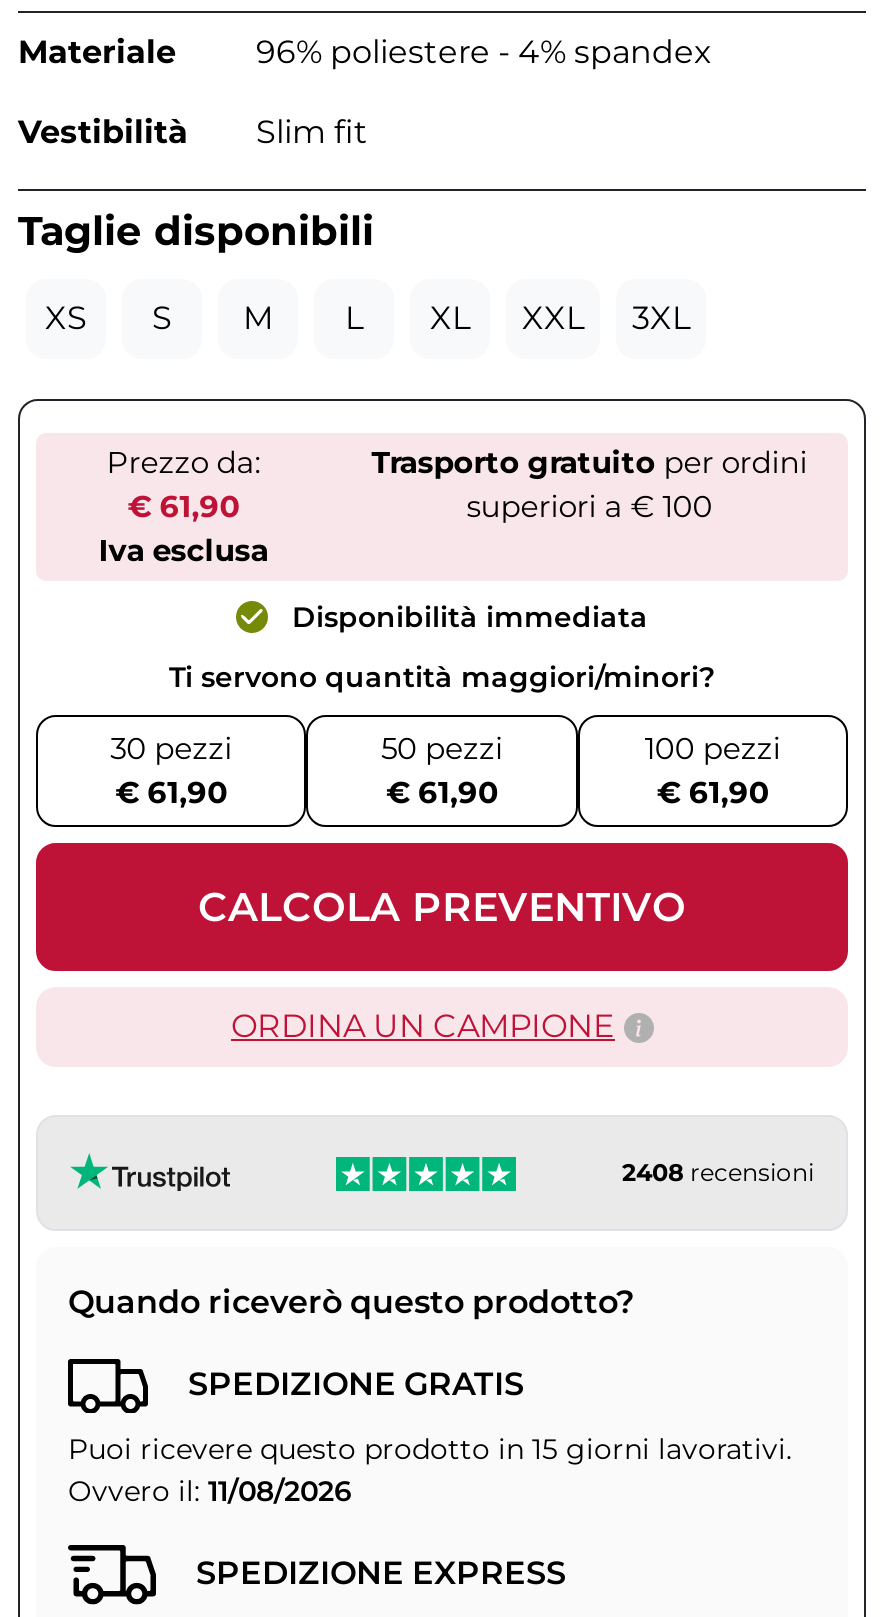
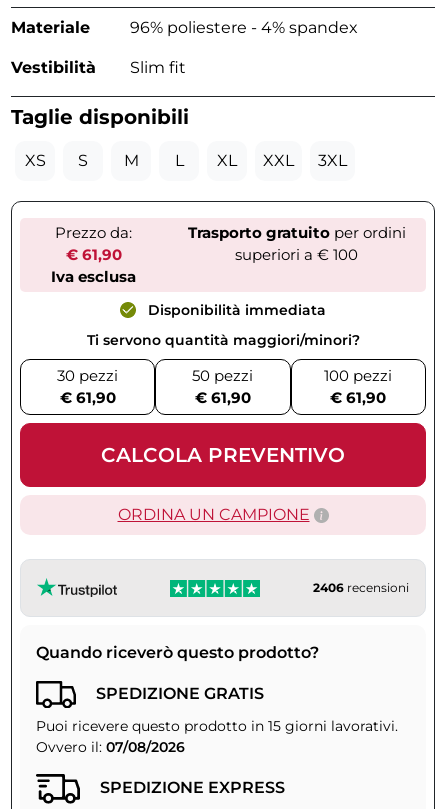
- 2408 recensioni
+ 2406 recensioni

- Ovvero il: 11/08/2026
+ Ovvero il: 07/08/2026
